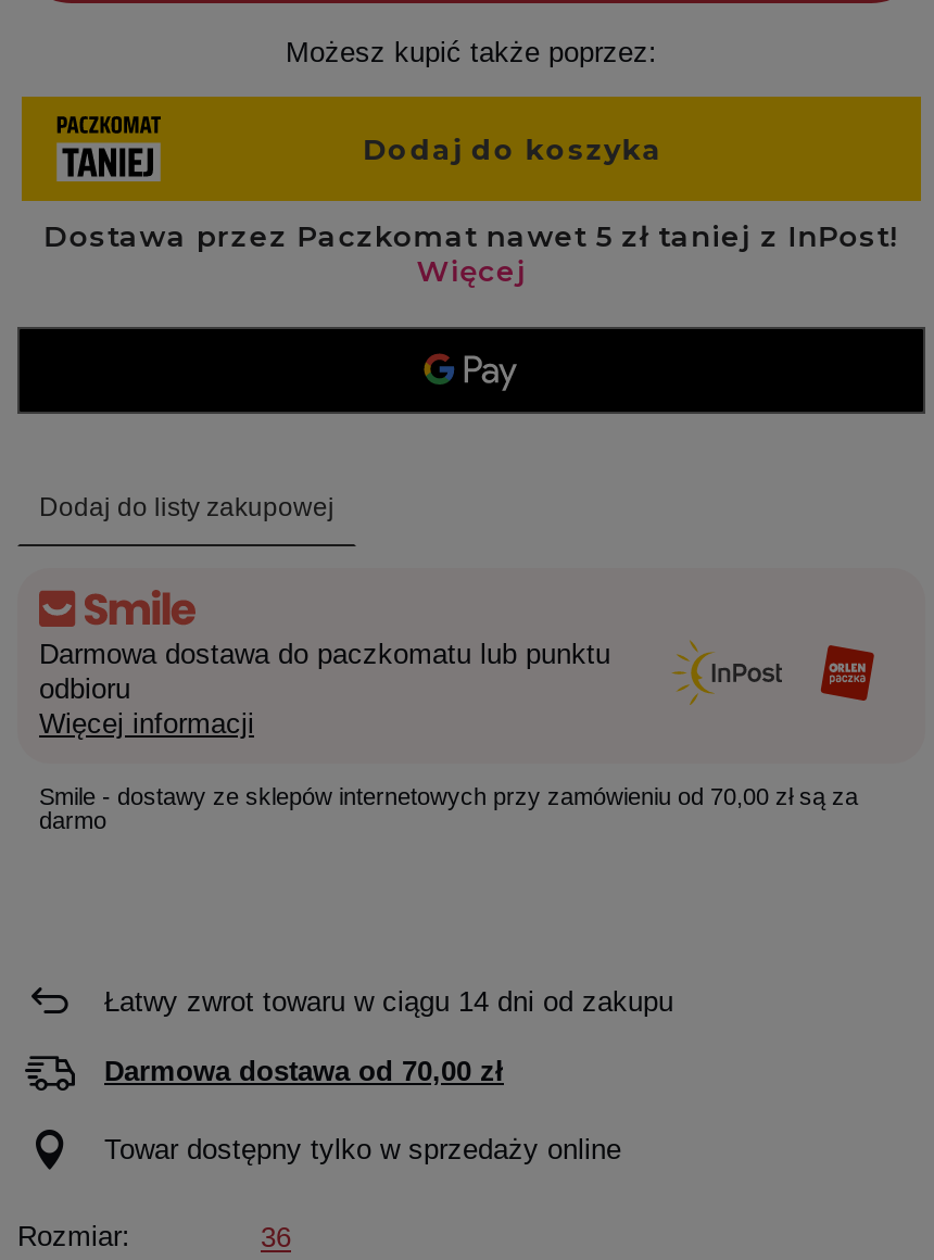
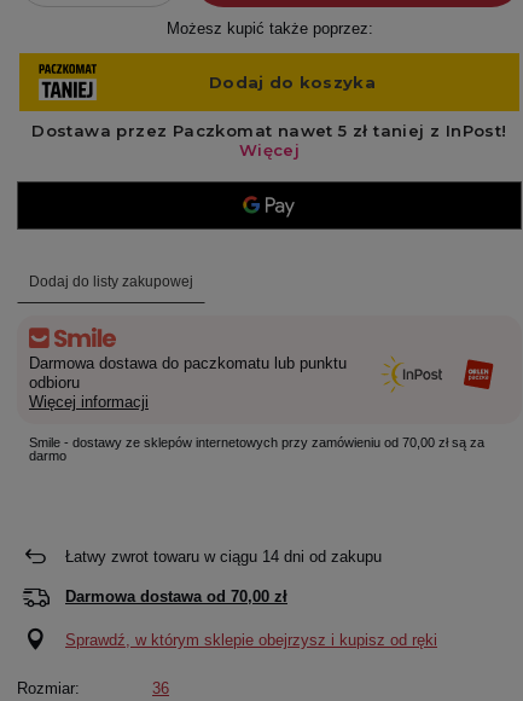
- Towar dostępny tylko w sprzedaży online
+ Sprawdź, w którym sklepie obejrzysz i kupisz od ręki
